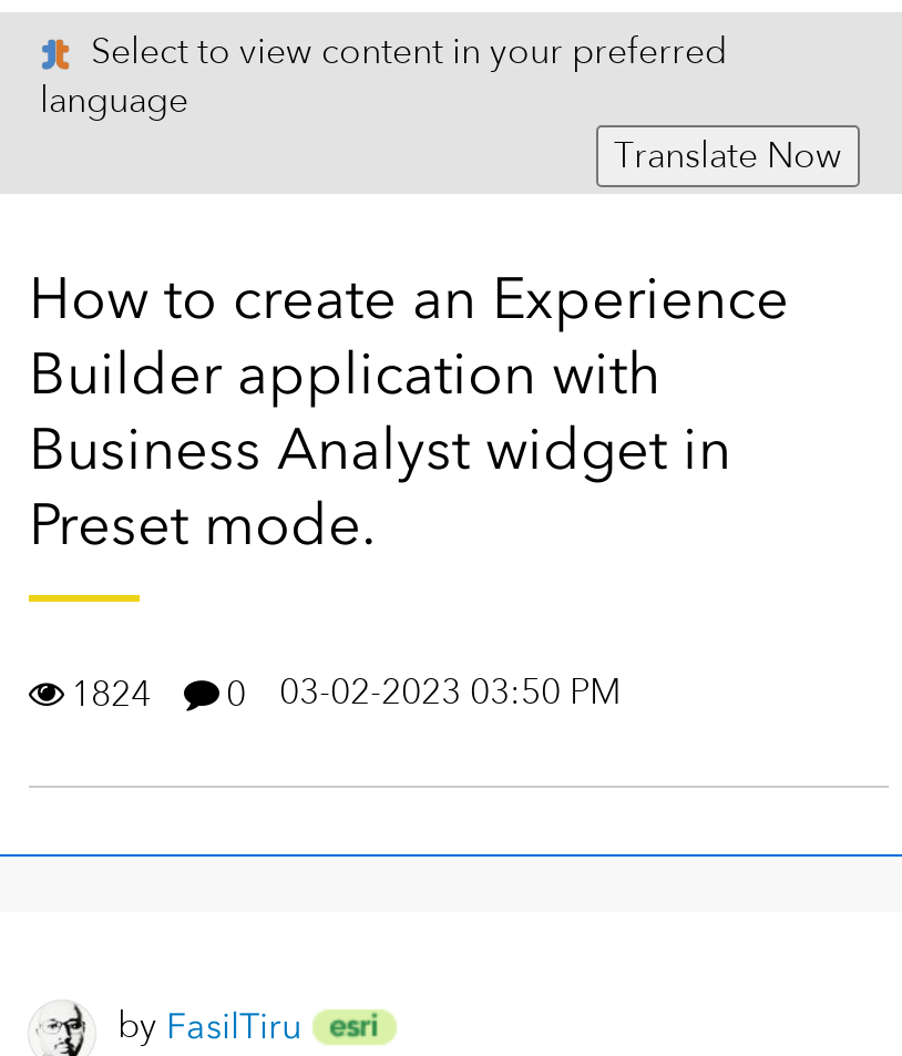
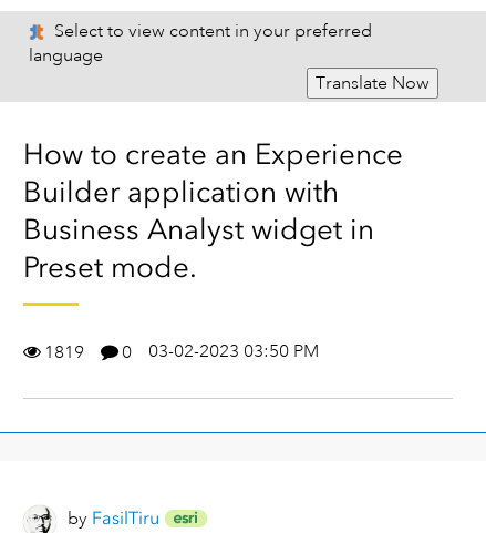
- 1824 0 03-02-2023 03:50 PM
+ 1819 0 03-02-2023 03:50 PM
